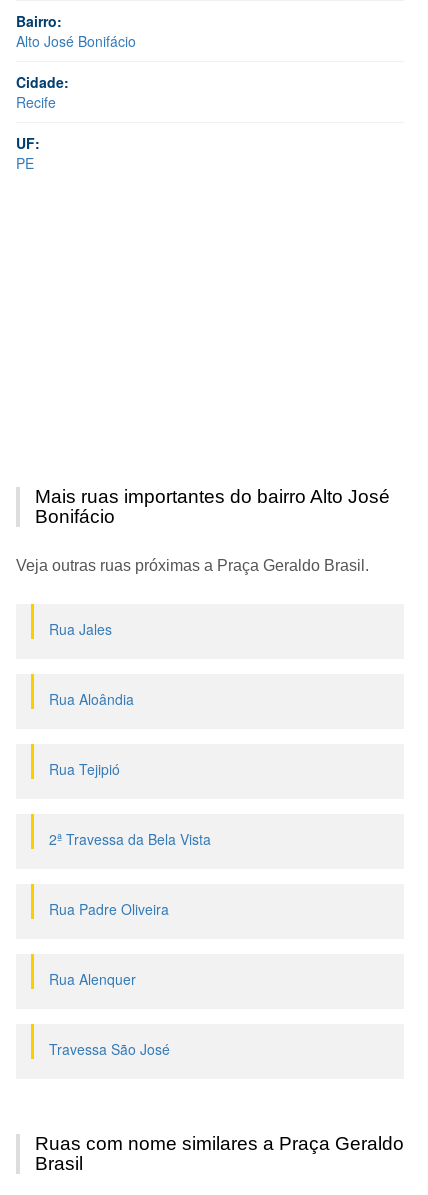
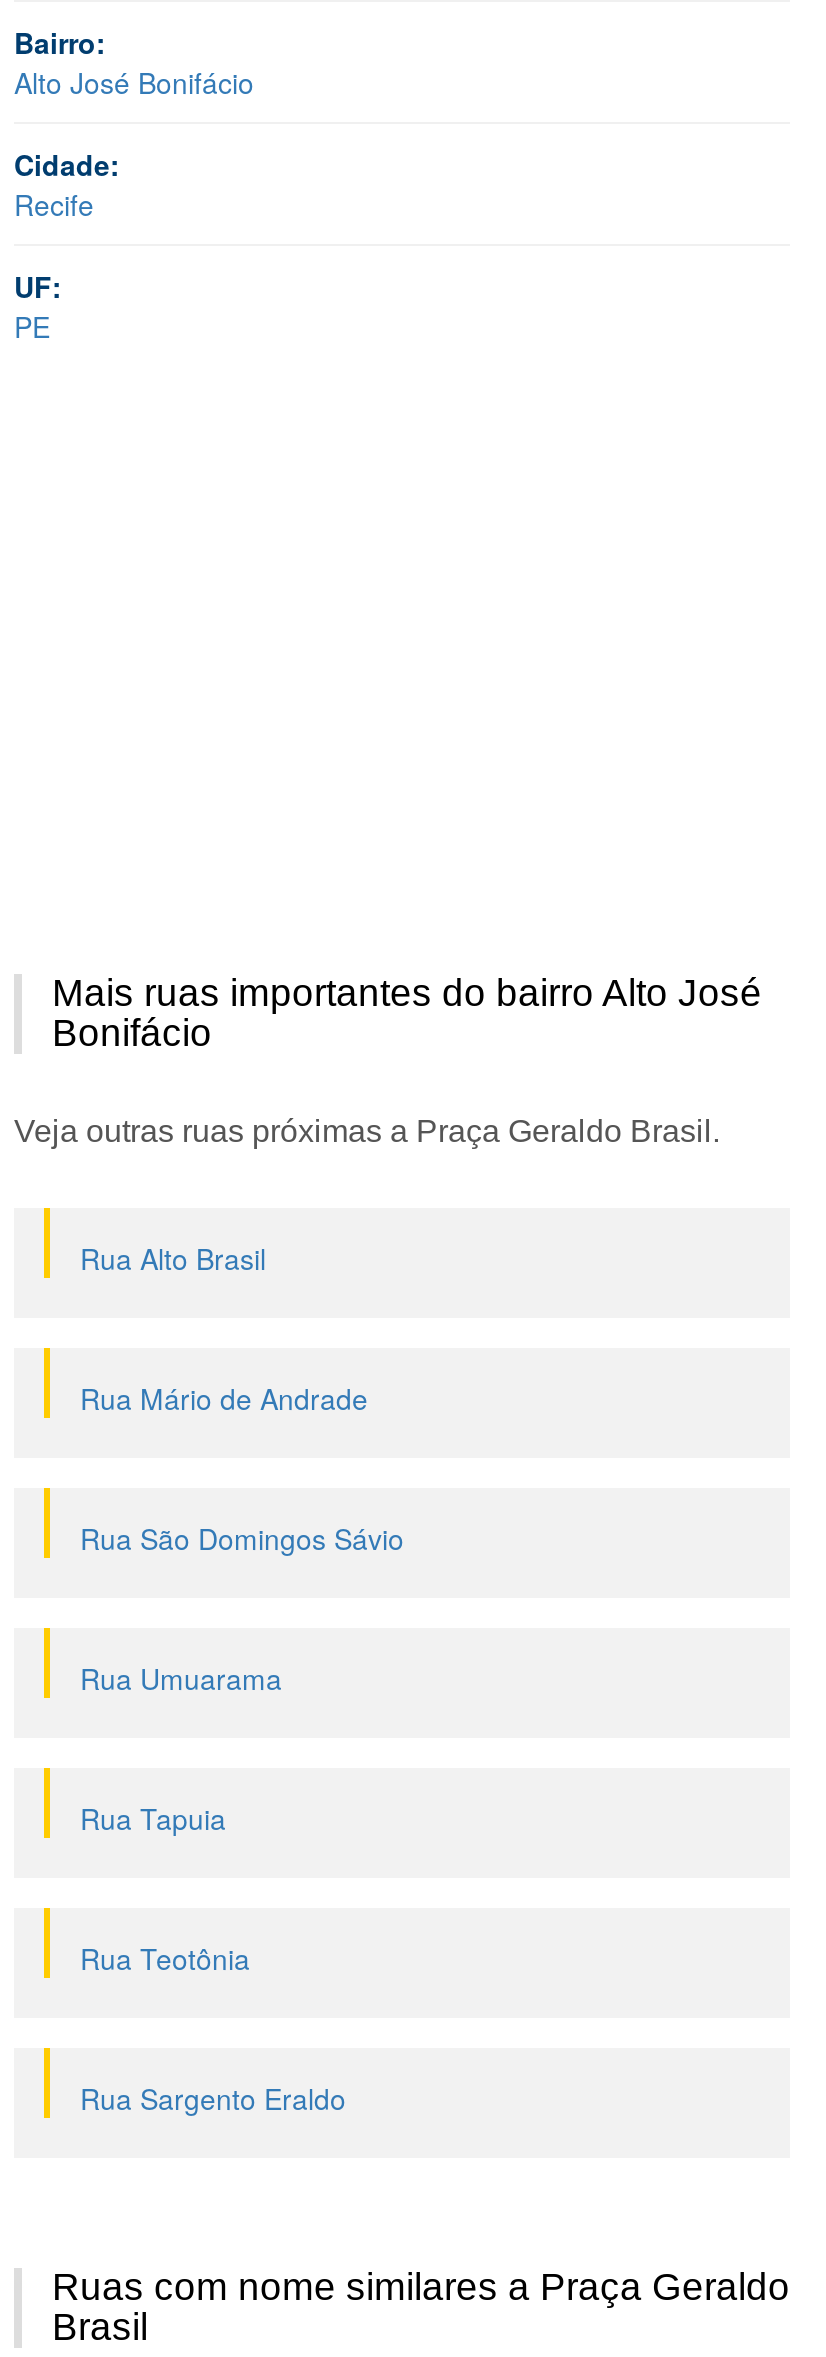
- Rua Jales
+ Rua Alto Brasil

- Rua Aloândia
+ Rua Mário de Andrade

- Rua Tejipió
+ Rua São Domingos Sávio

- 2ª Travessa da Bela Vista
+ Rua Umuarama

- Rua Padre Oliveira
+ Rua Tapuia

- Rua Alenquer
+ Rua Teotônia

- Travessa São José
+ Rua Sargento Eraldo
